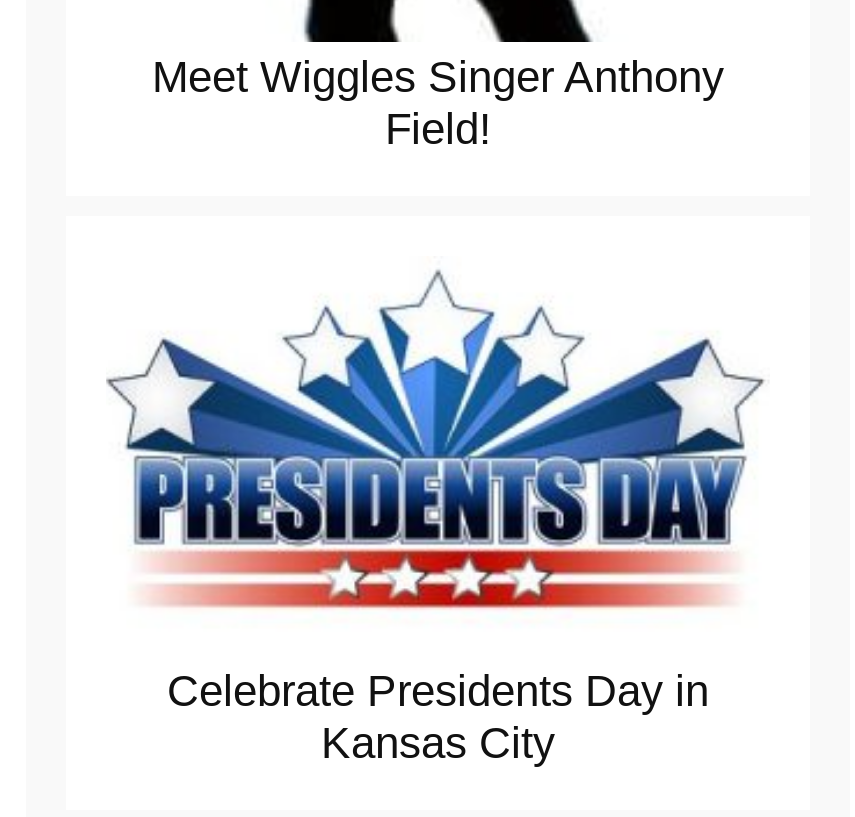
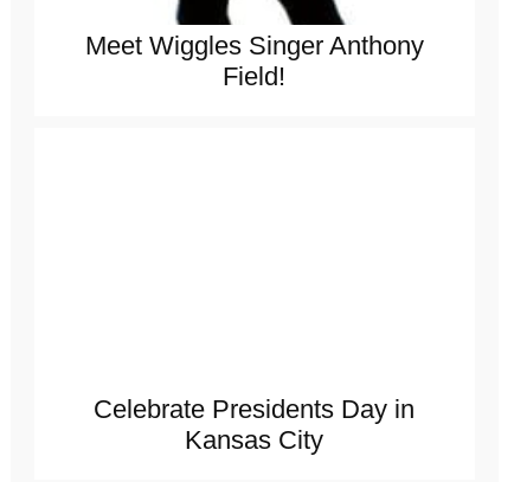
- [image]
